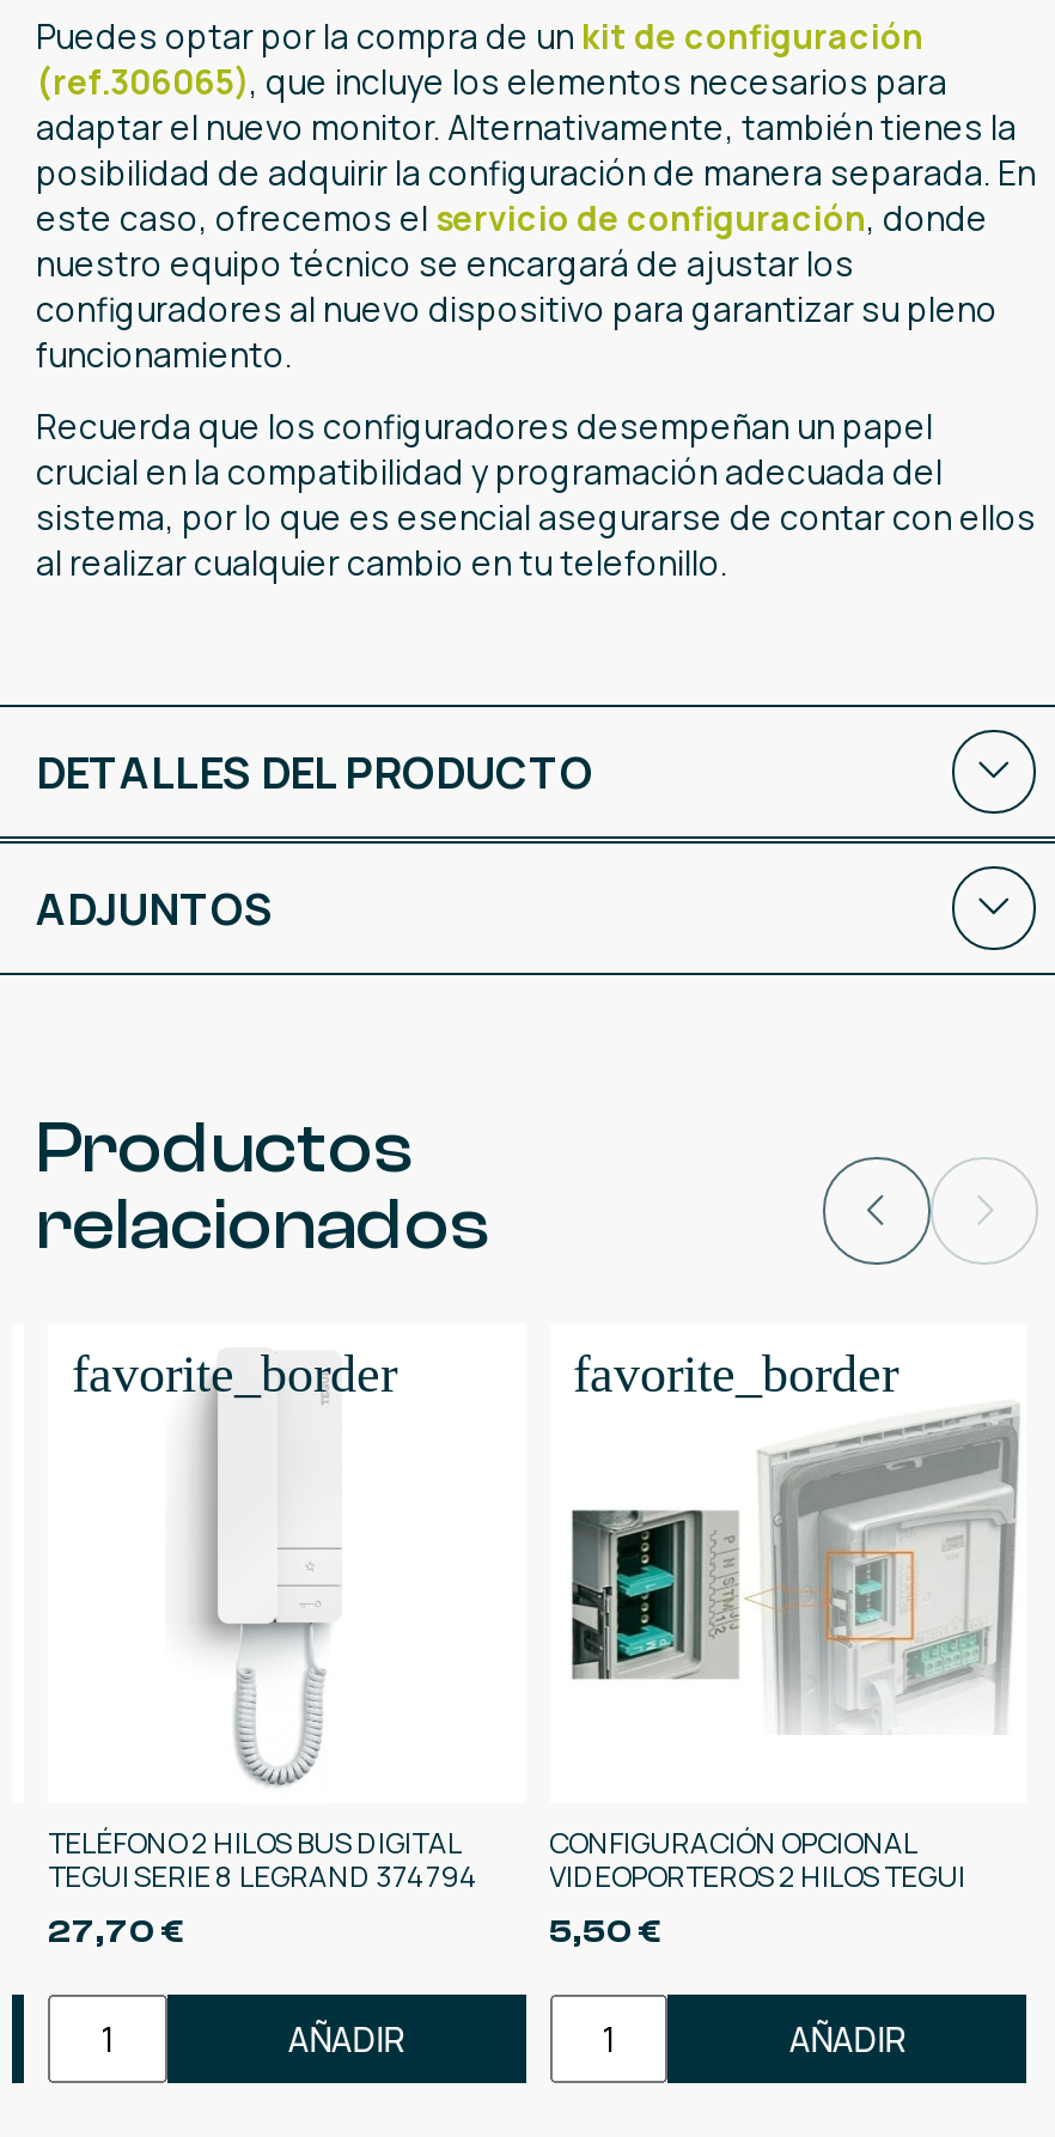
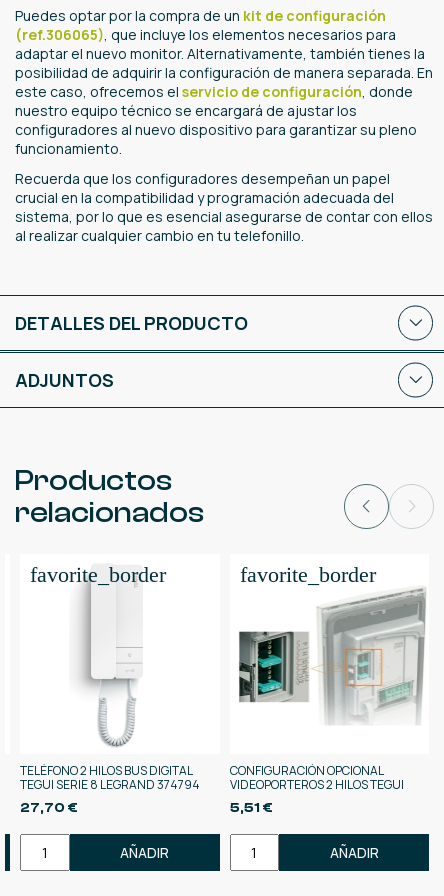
- 5,50 €
+ 5,51 €
